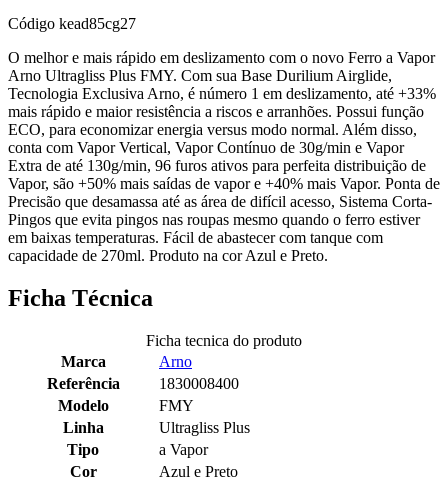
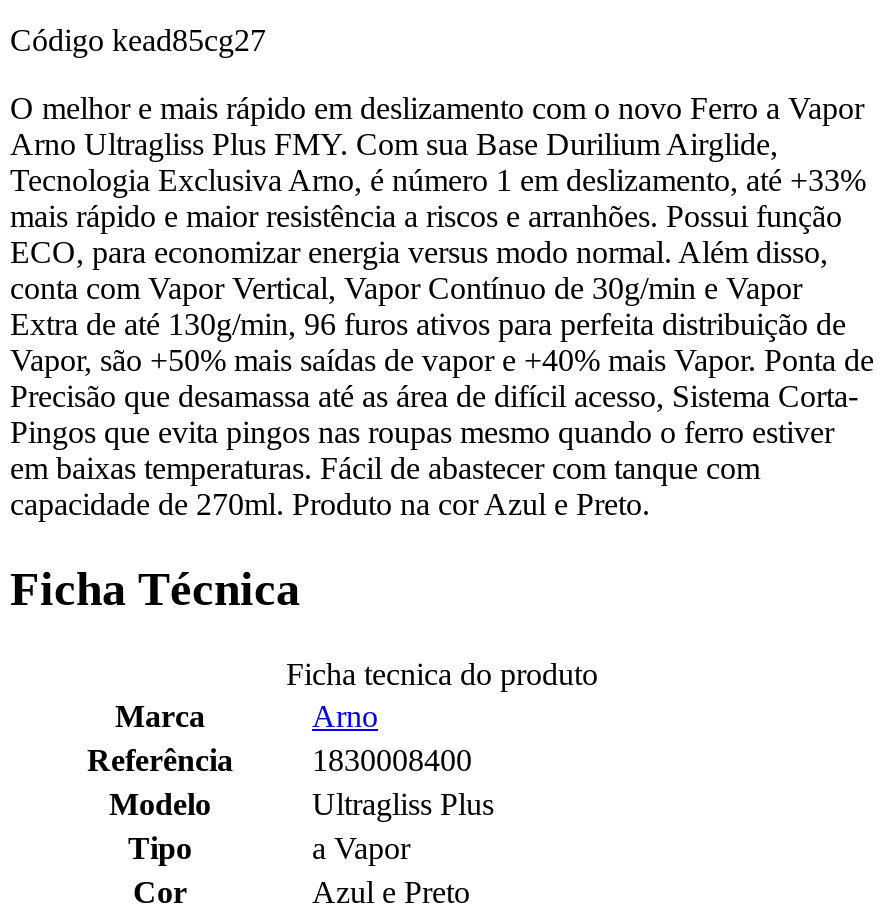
- FMY
- Linha
